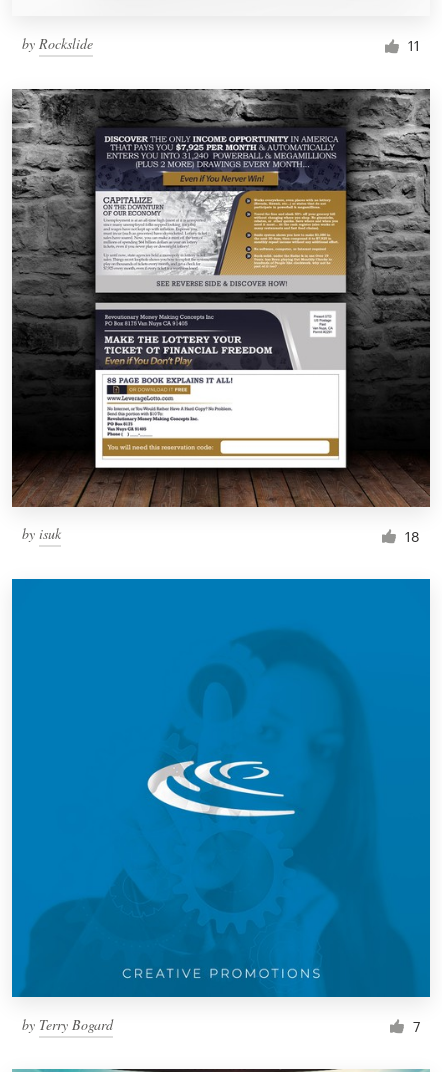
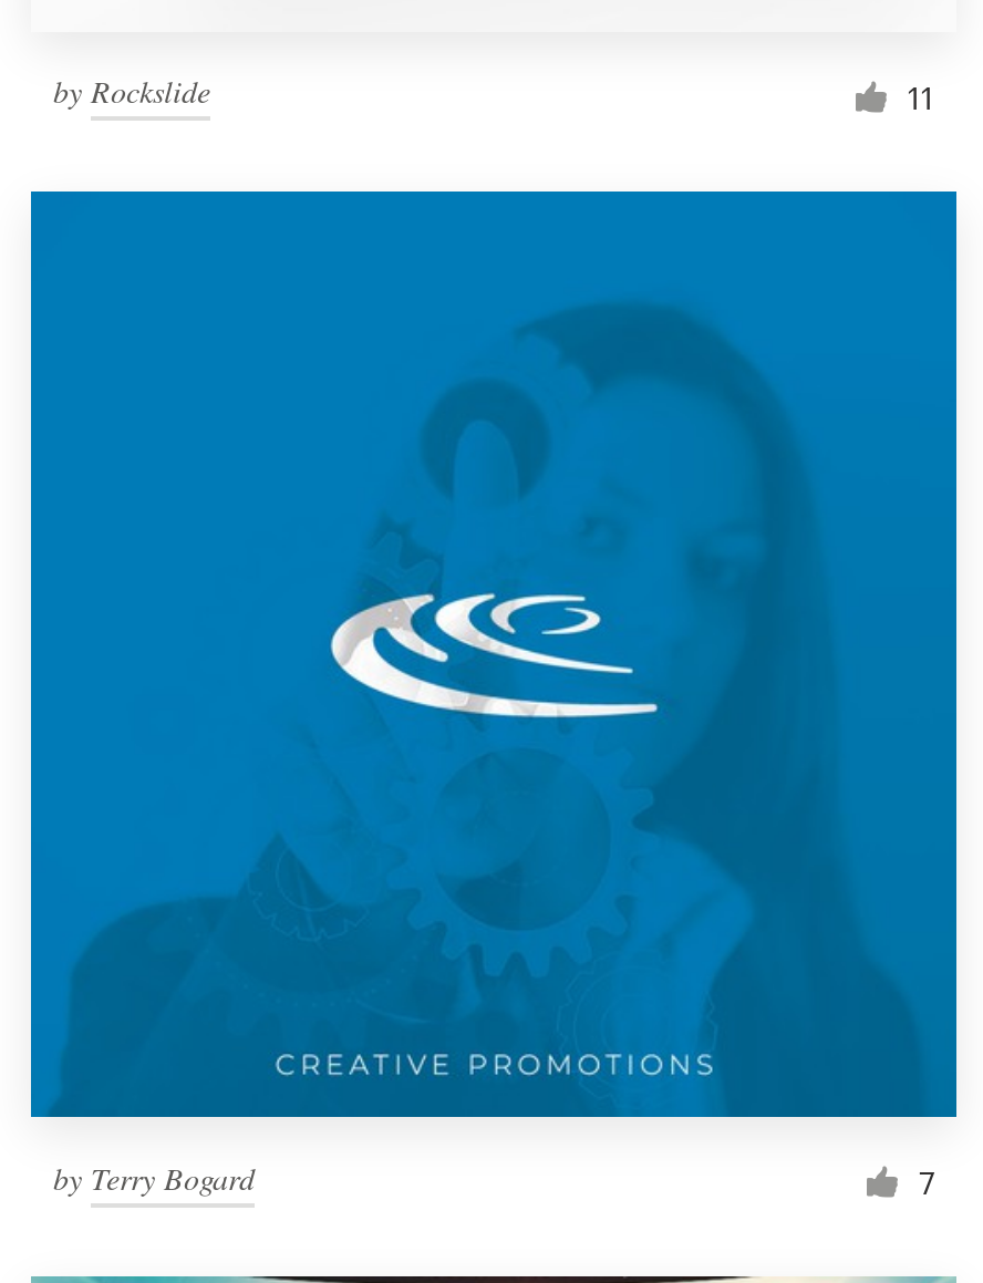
- [image]
- by isuk
- 18
